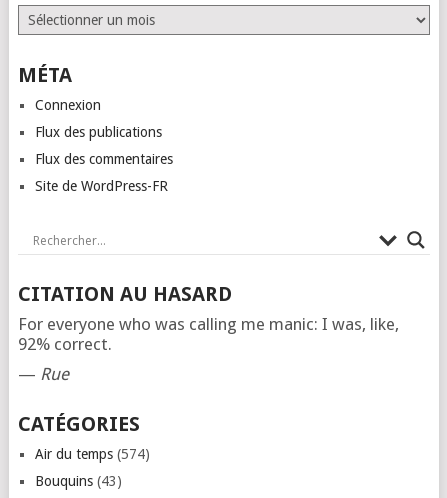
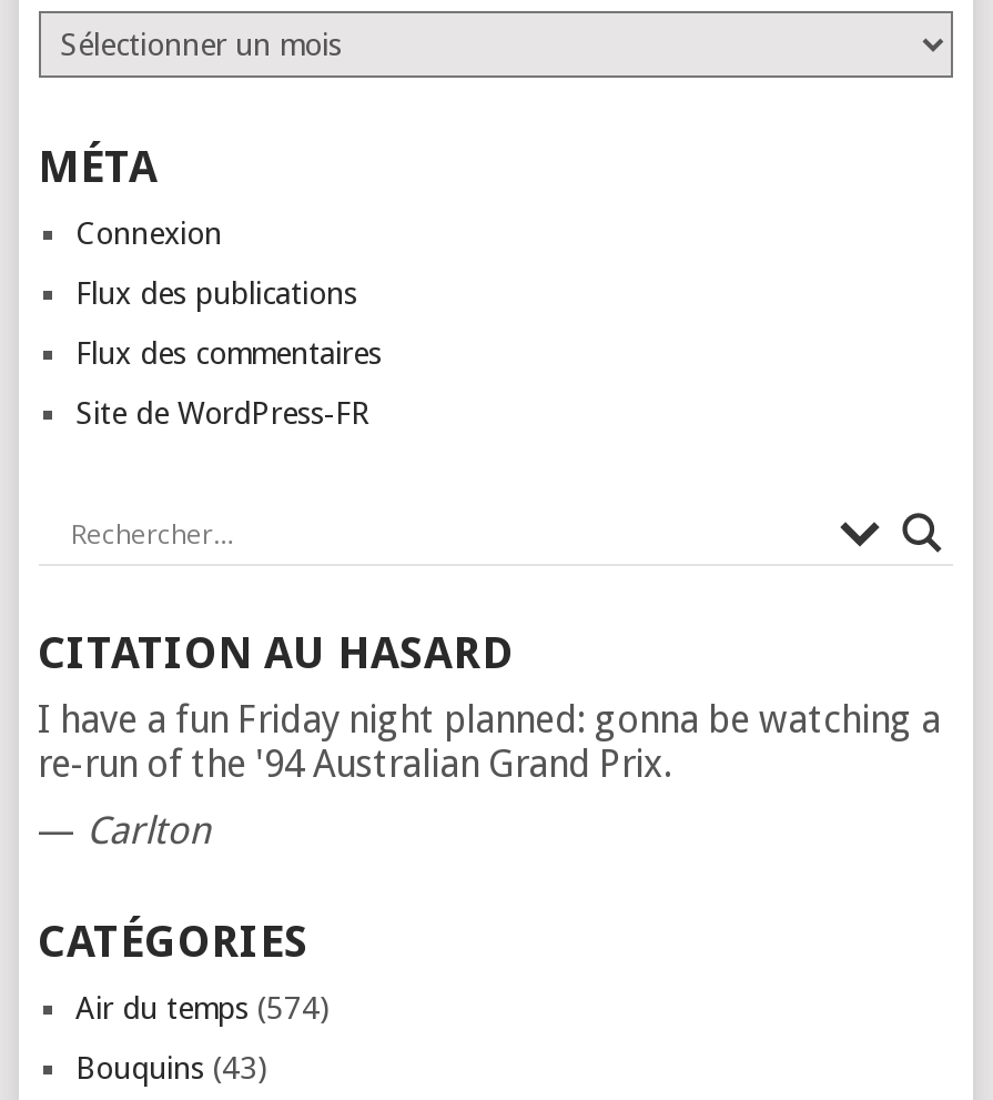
- For everyone who was calling me manic: I was, like,
- 92% correct.
+ I have a fun Friday night planned: gonna be watching a
+ re-run of the '94 Australian Grand Prix.

- — Rue
+ — Carlton
